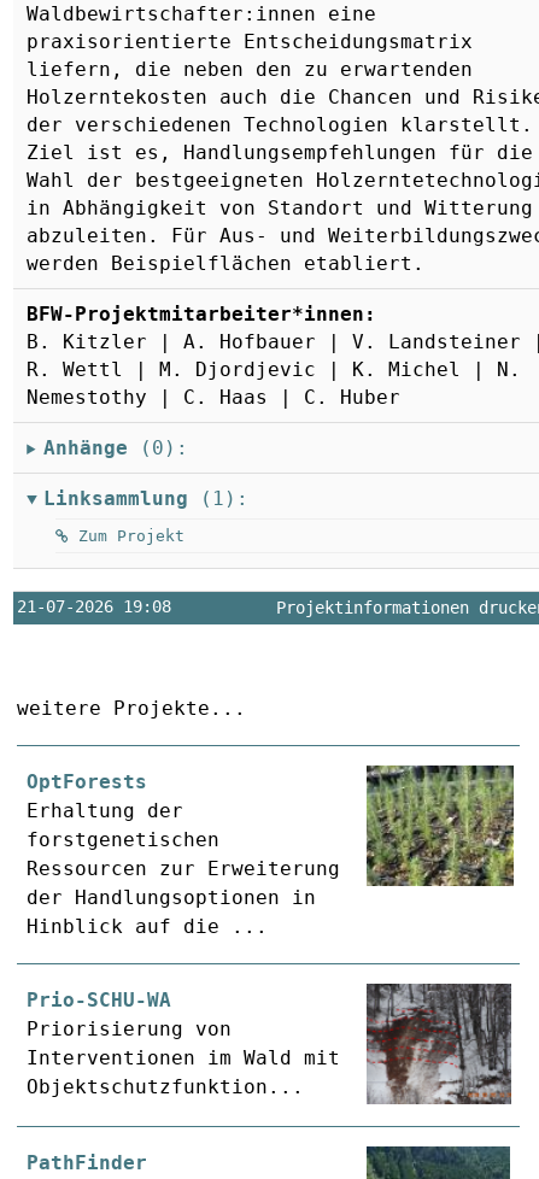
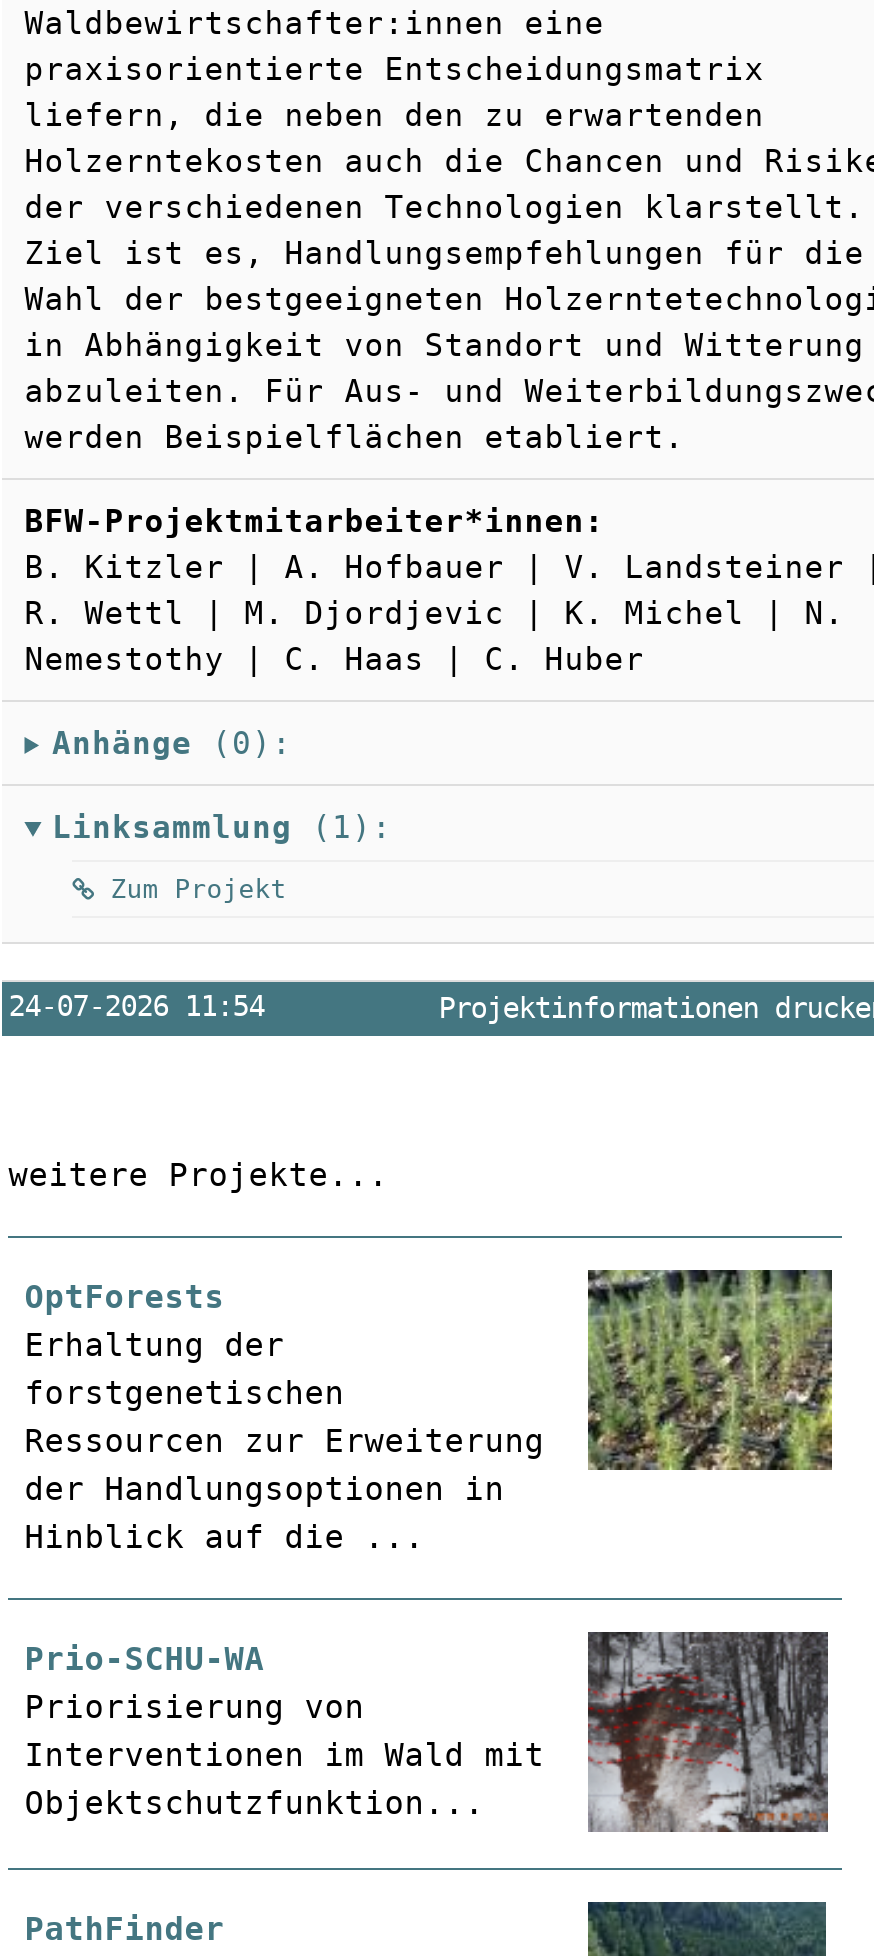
- 21-07-2026 19:08
+ 24-07-2026 11:54
